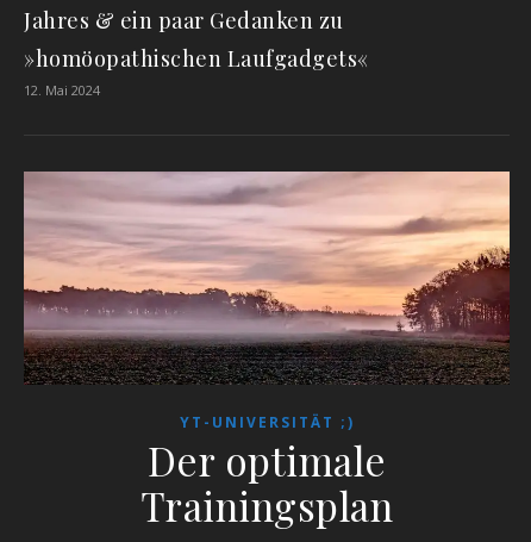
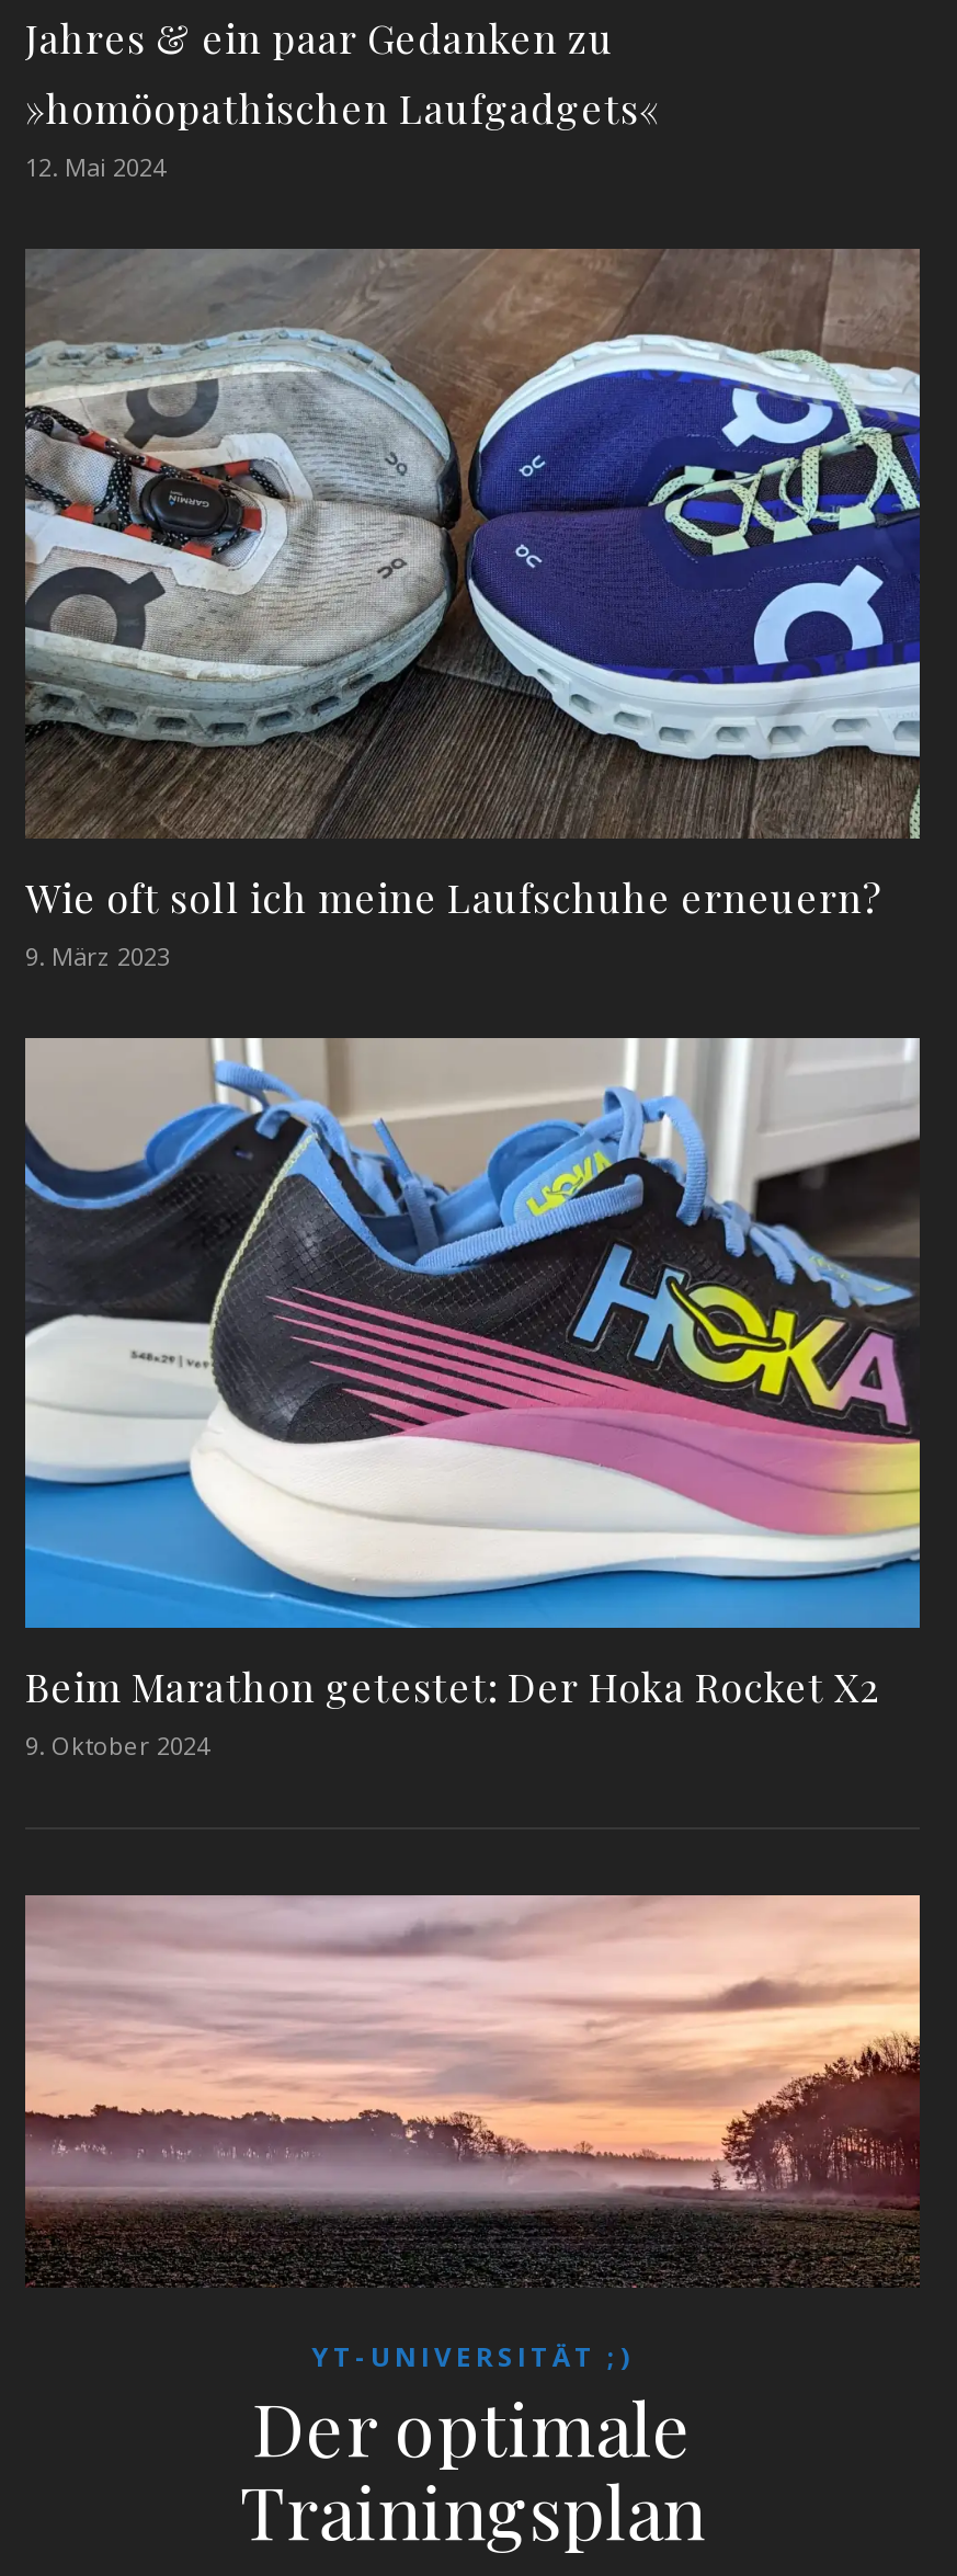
+ [image]
+ Wie oft soll ich meine Laufschuhe erneuern?
+ 9. März 2023

+ [image]
+ Beim Marathon getestet: Der Hoka Rocket X2
+ 9. Oktober 2024
